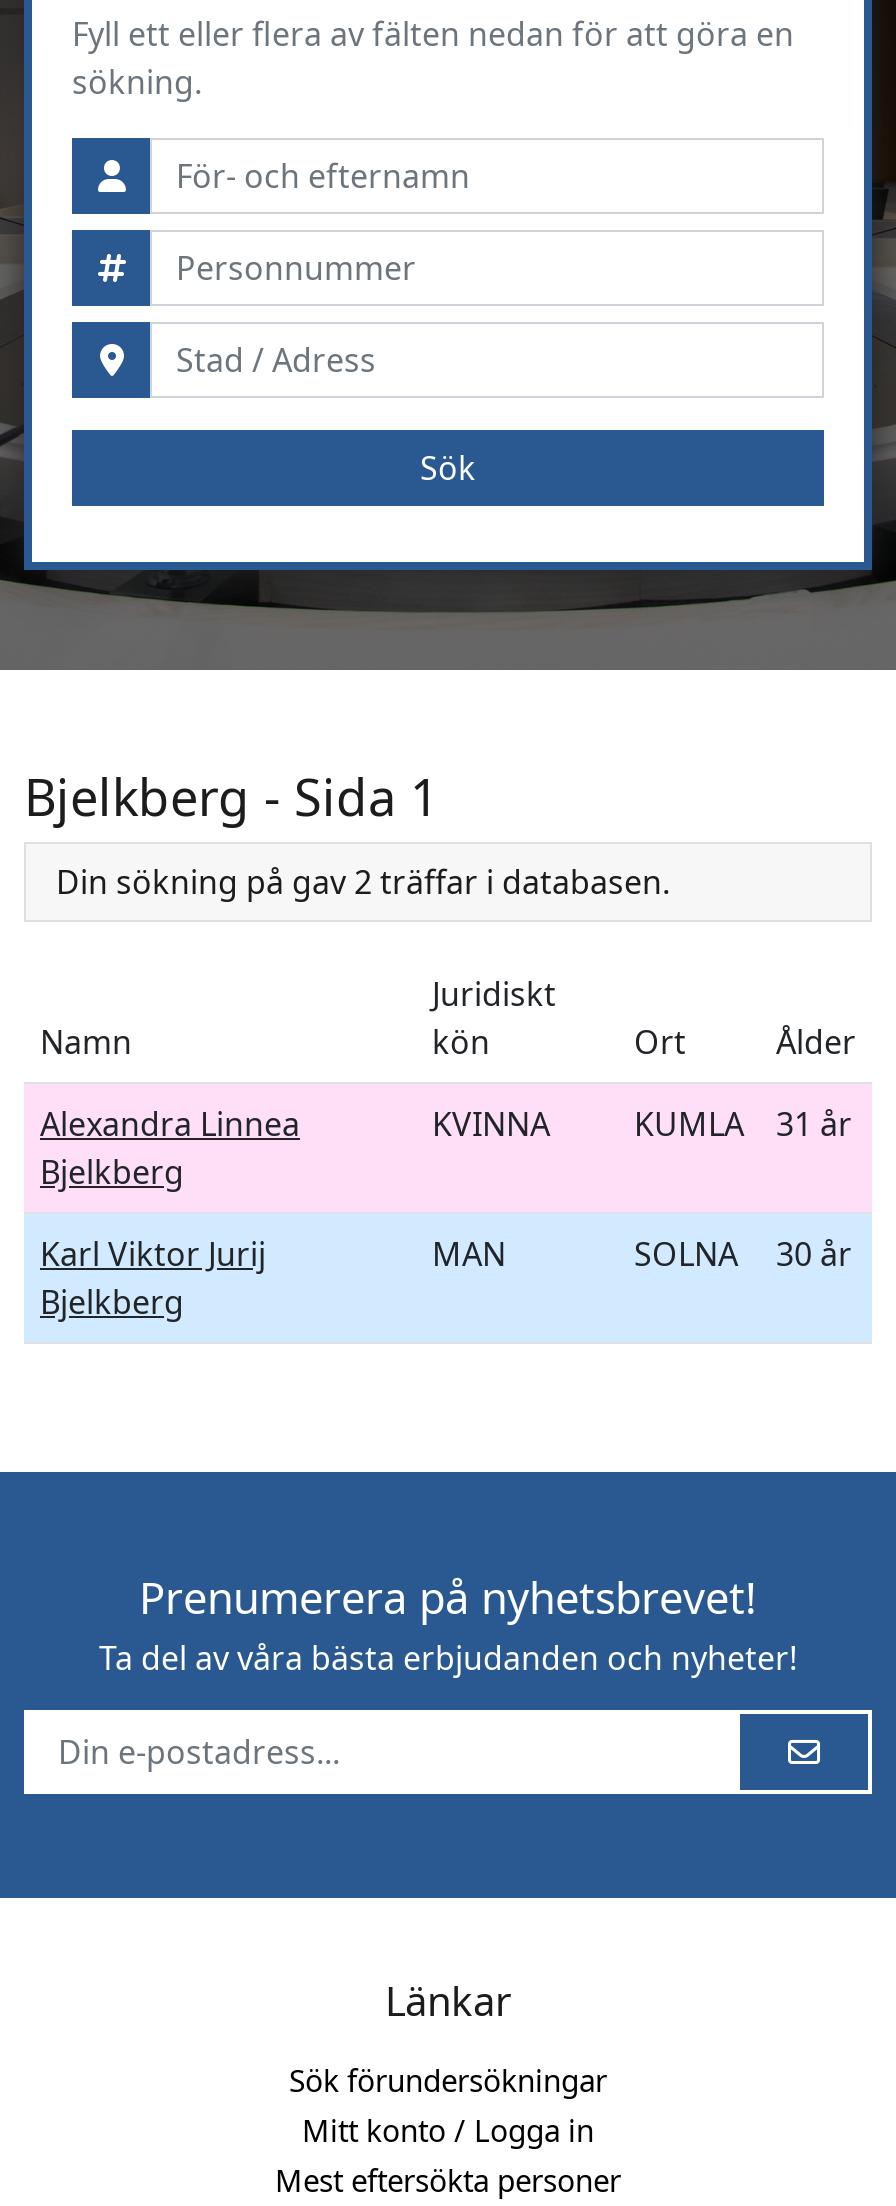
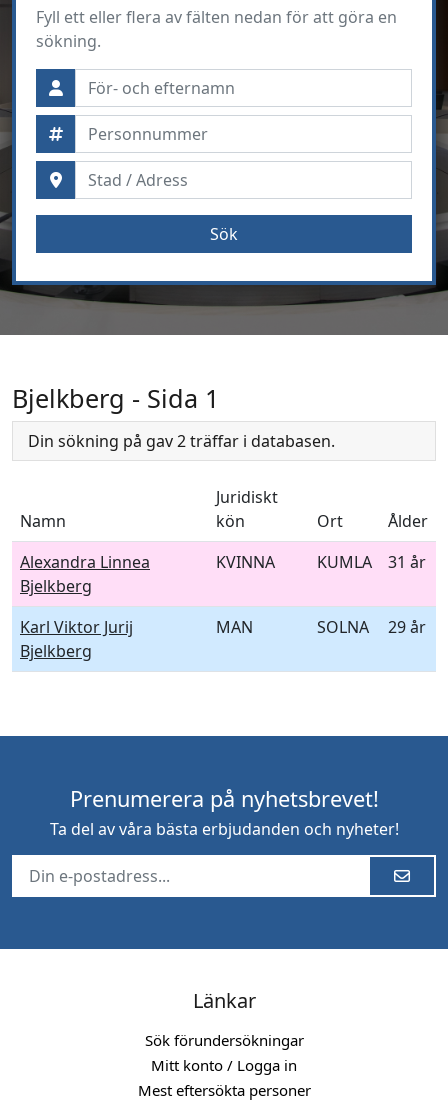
- SOLNA 30 år
+ SOLNA 29 år
